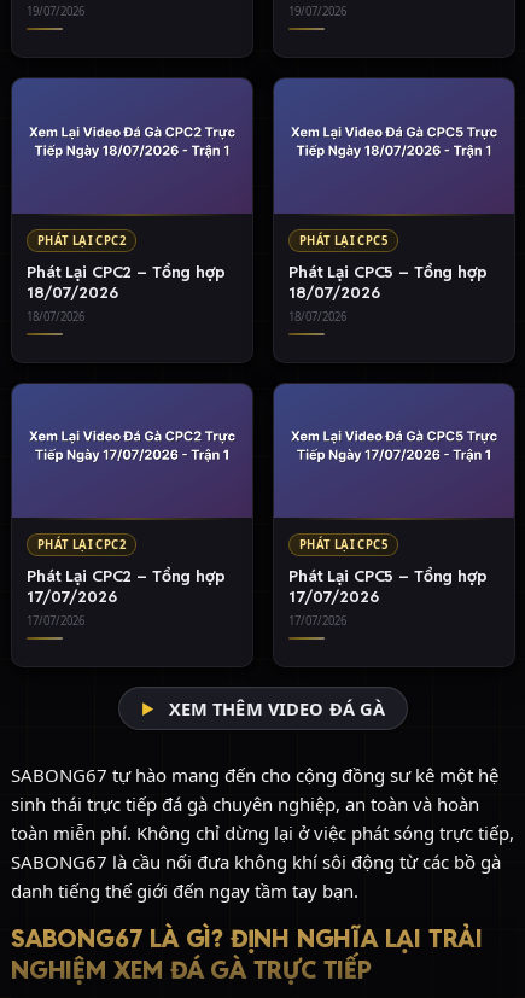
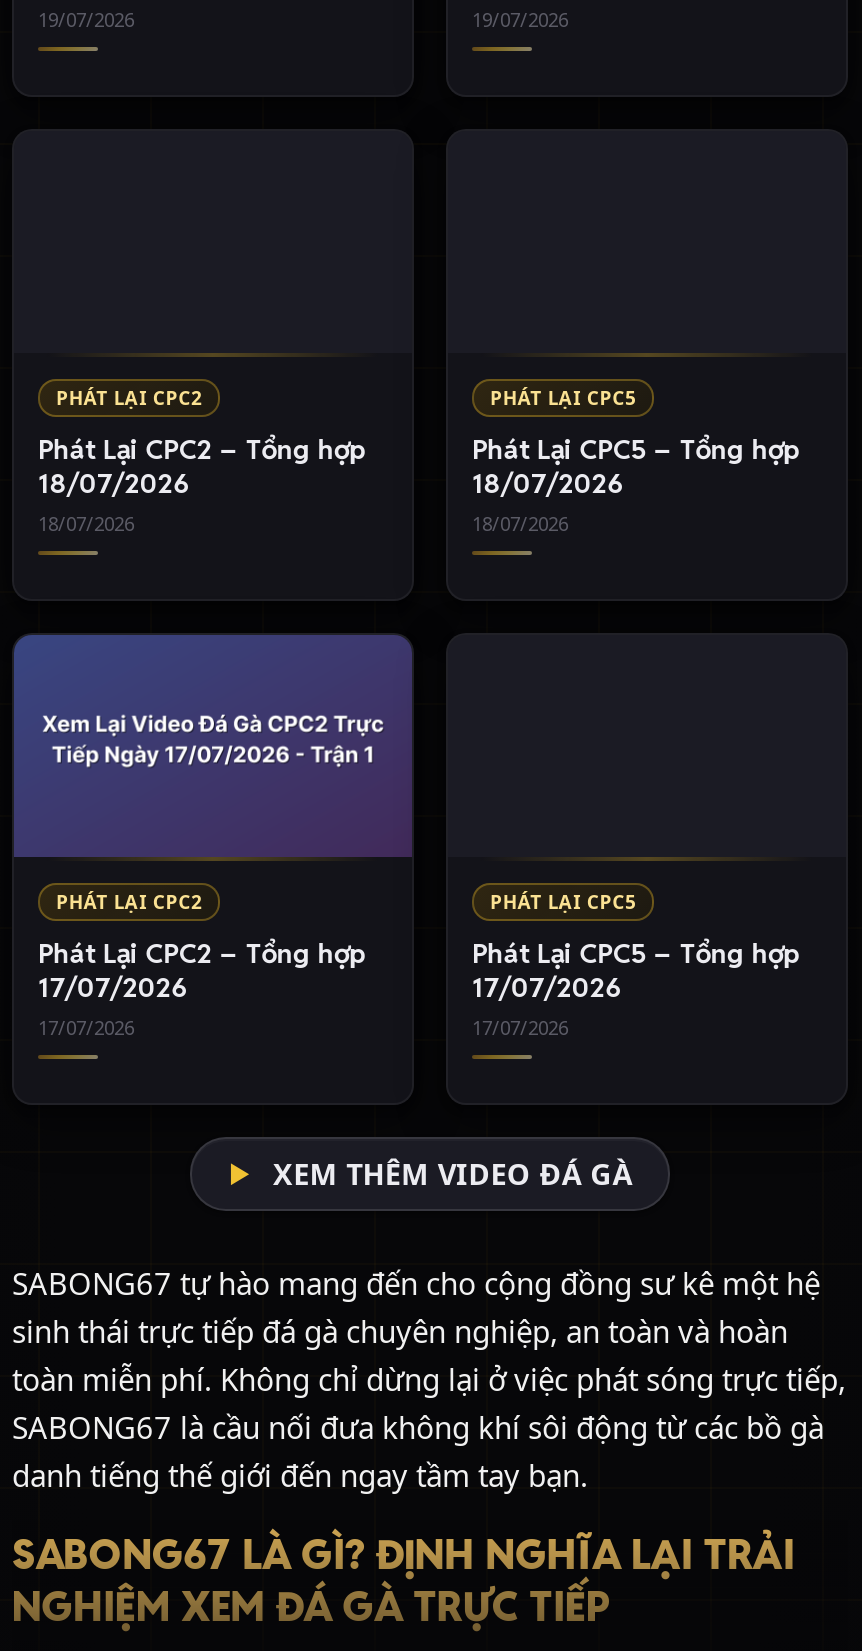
- [image]

- [image]

- [image]
